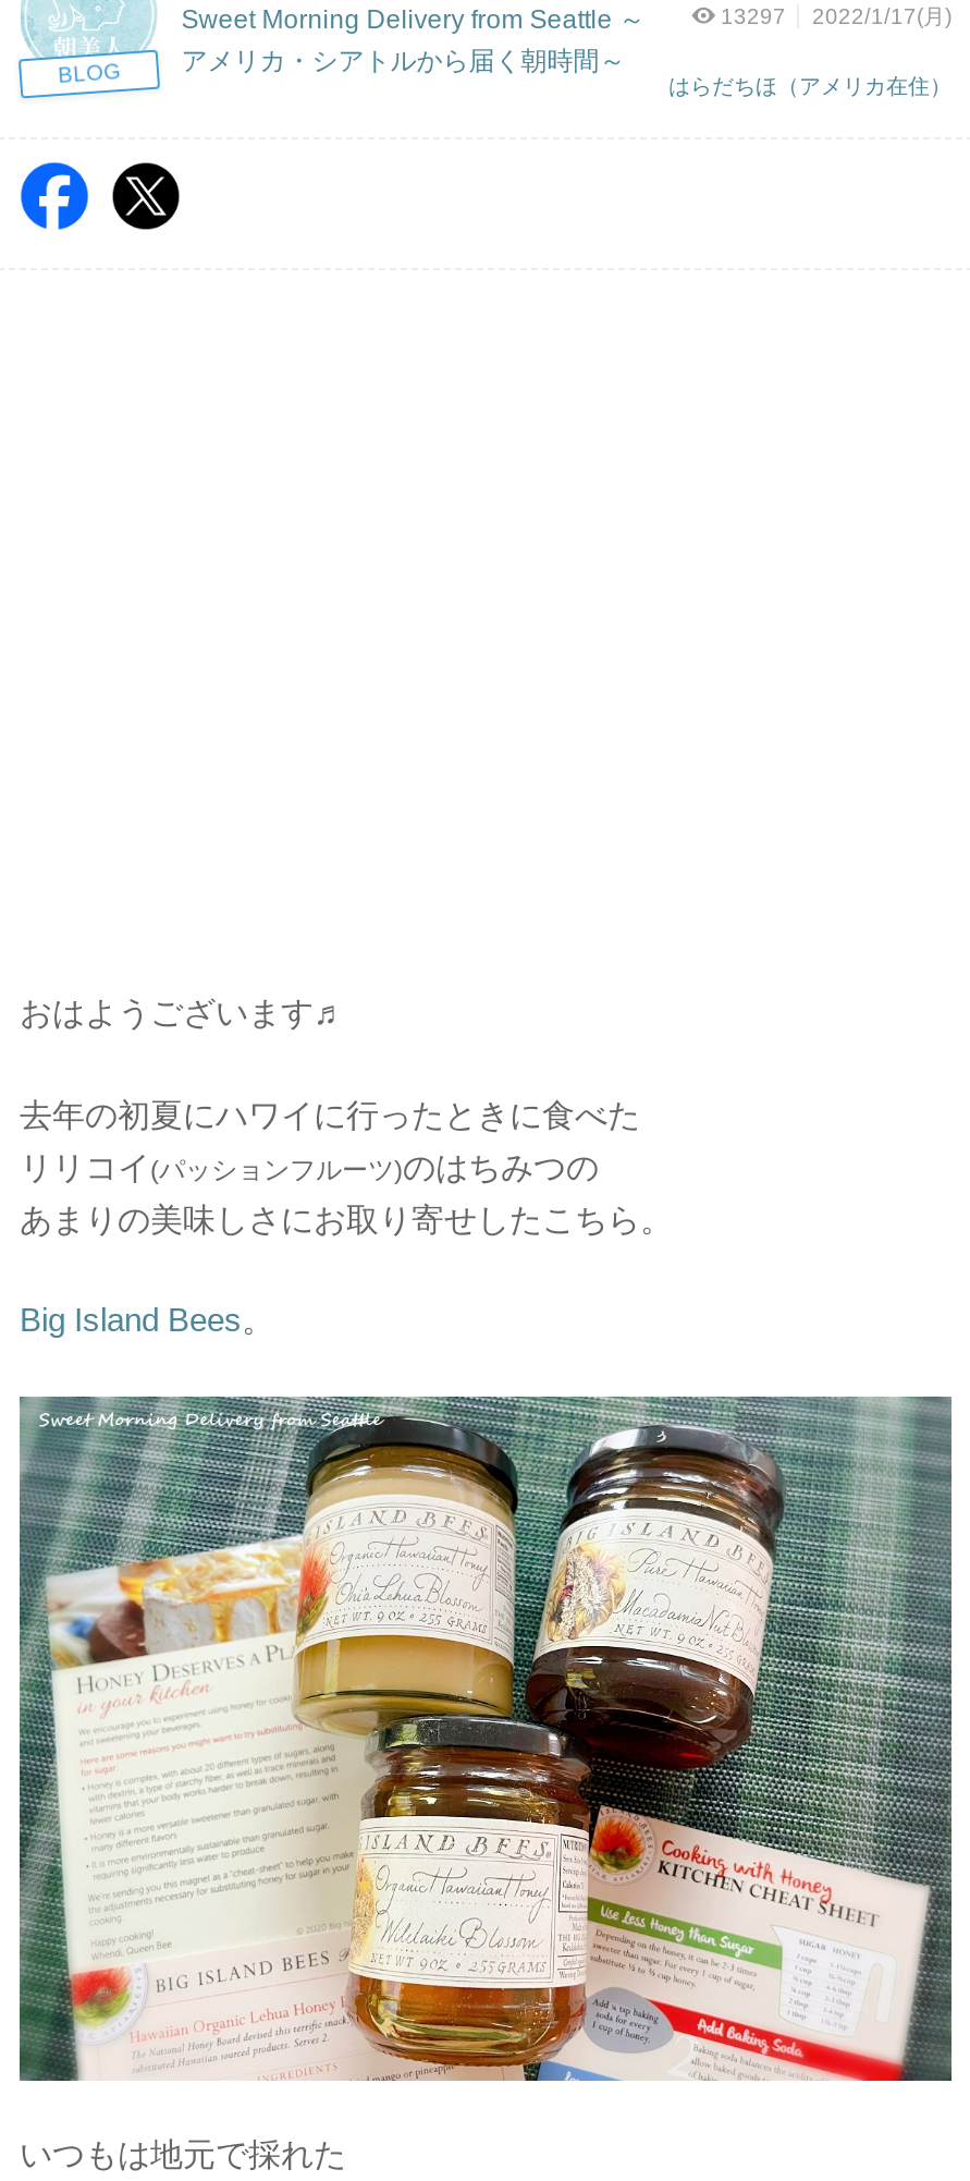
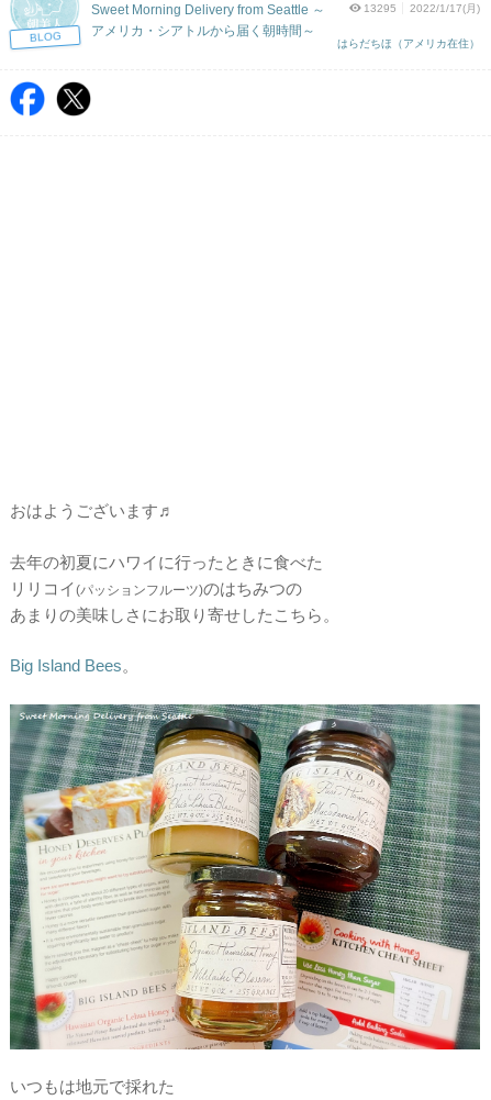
- 13297 2022/1/17(月)
+ 13295 2022/1/17(月)
